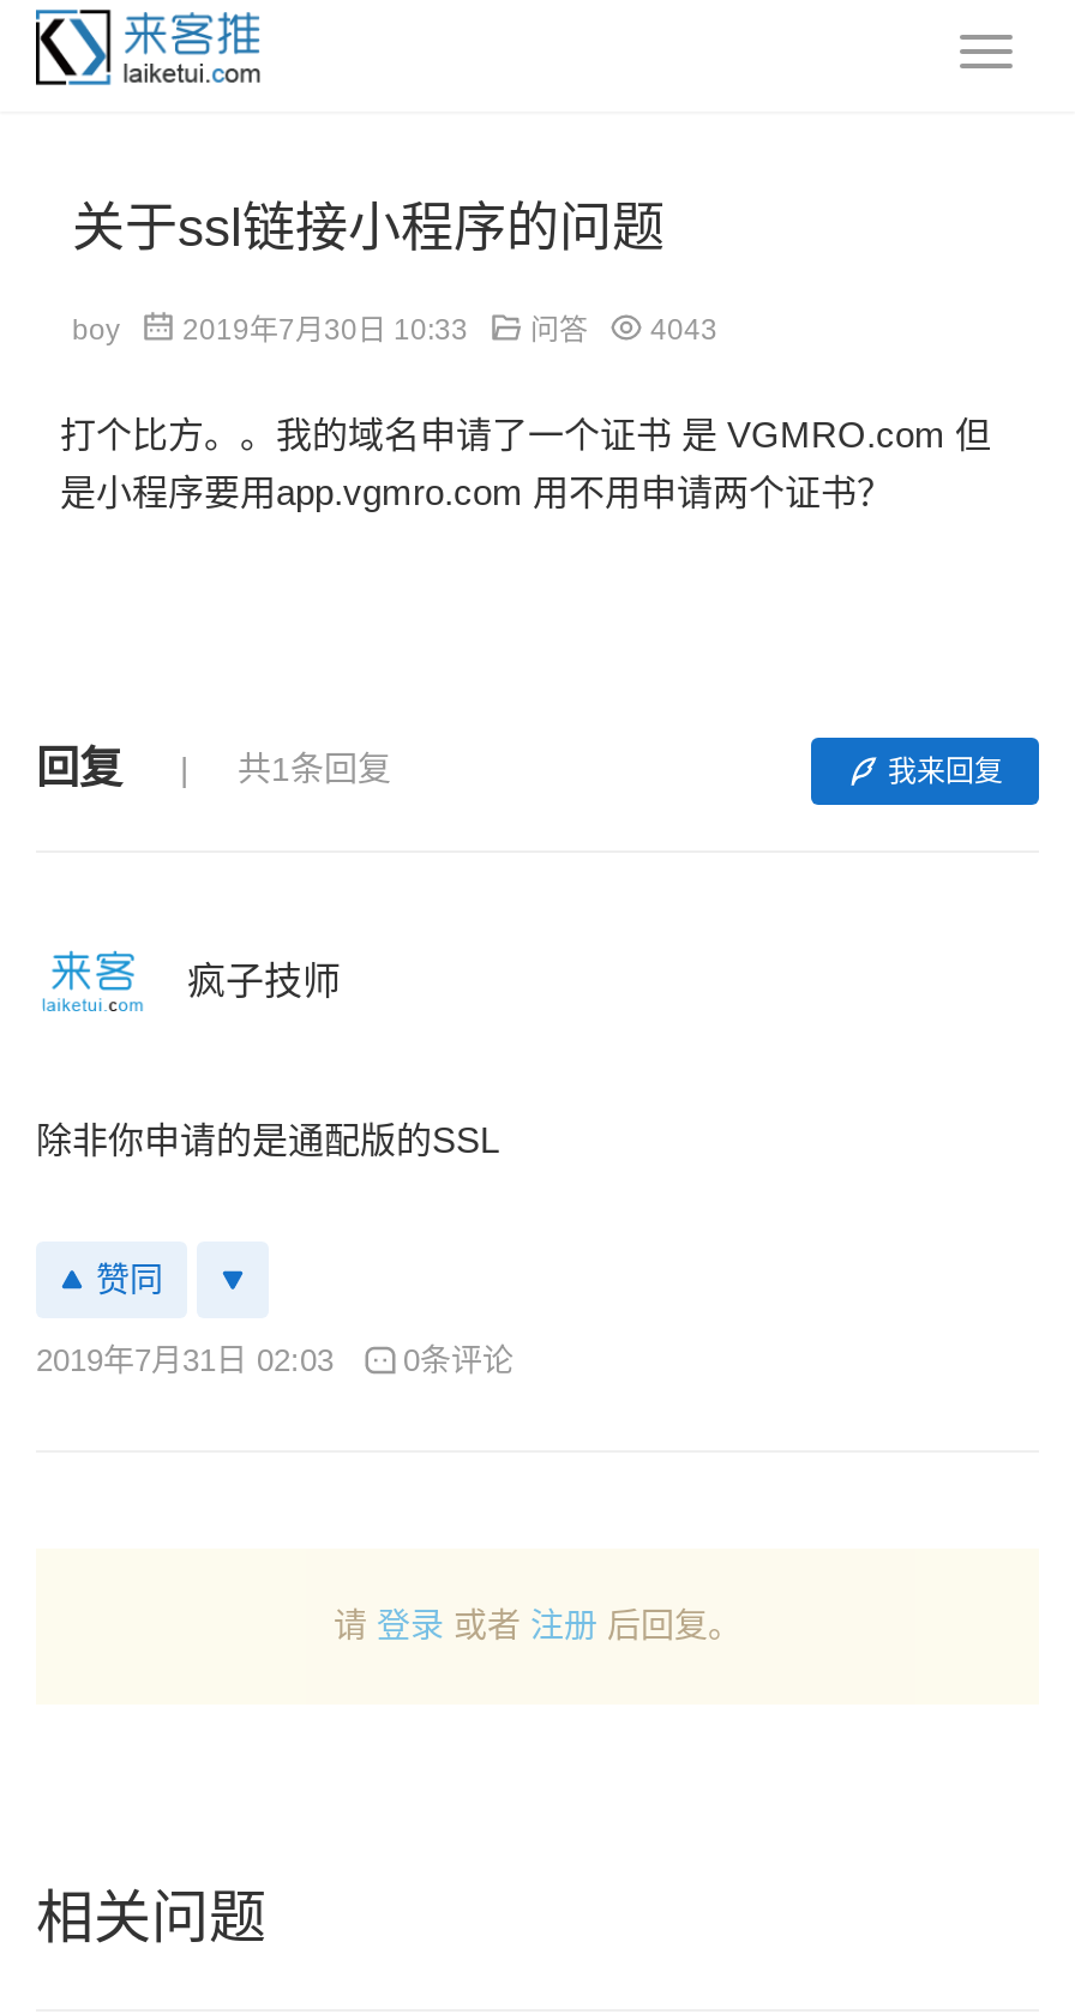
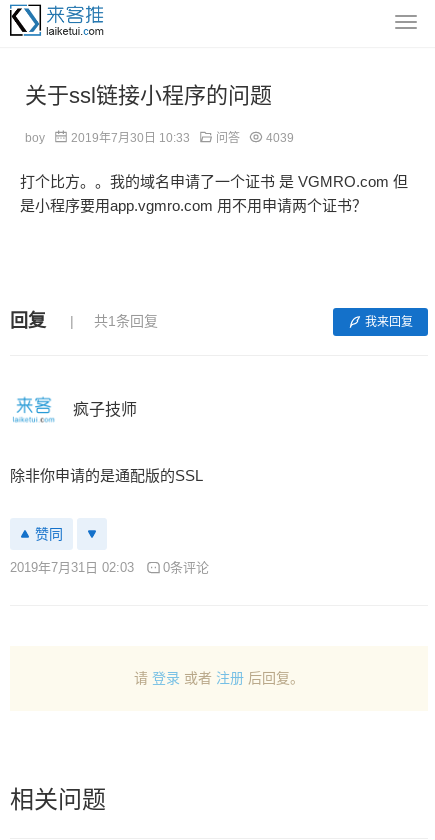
- boy 2019年7月30日 10:33 问答 4043
+ boy 2019年7月30日 10:33 问答 4039
